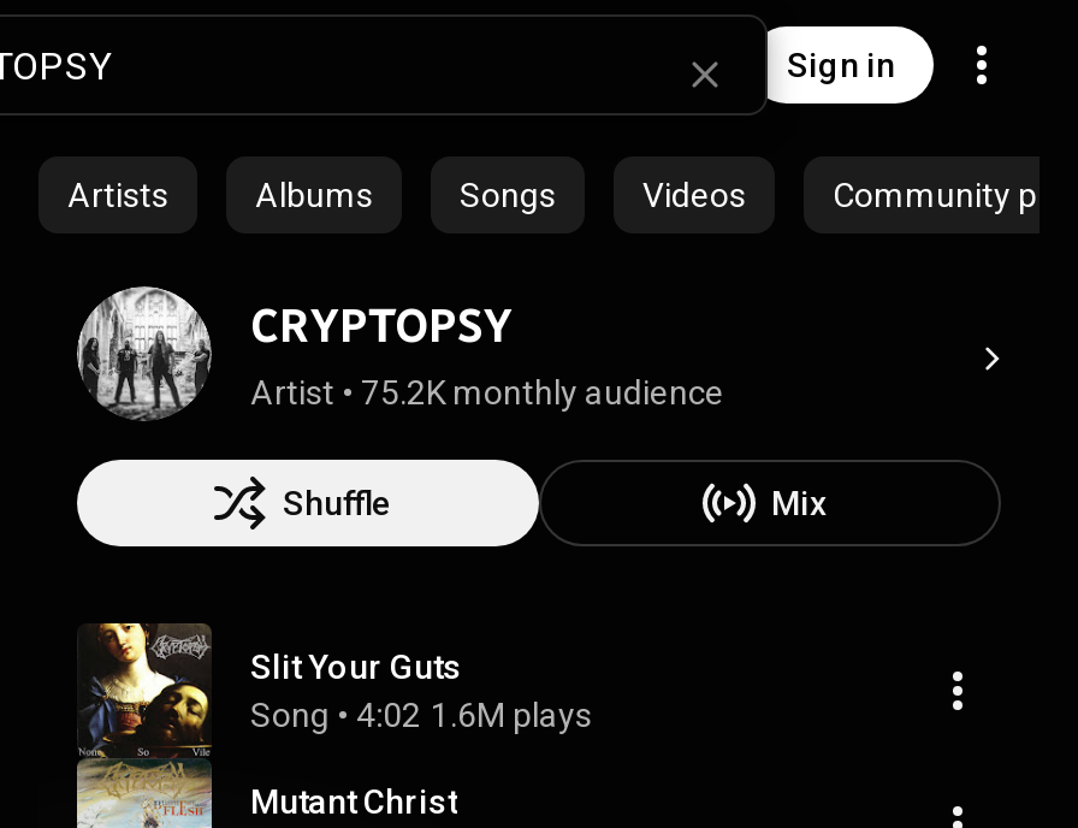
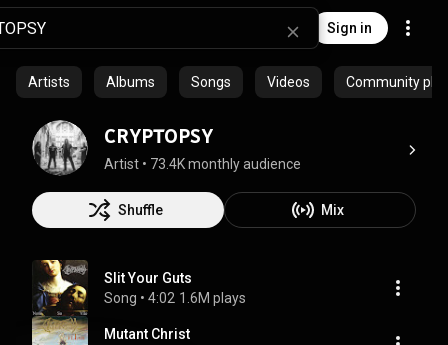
- Artist • 75.2K monthly audience
+ Artist • 73.4K monthly audience
